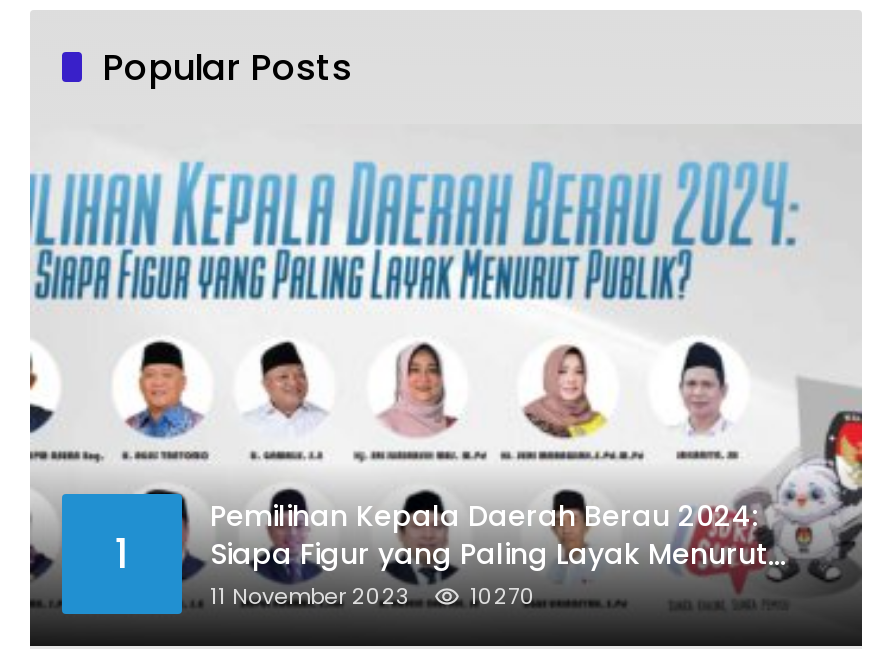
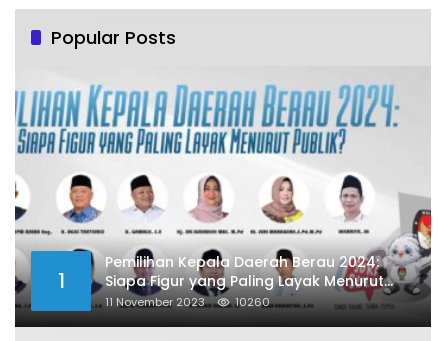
- 10270
+ 10260
